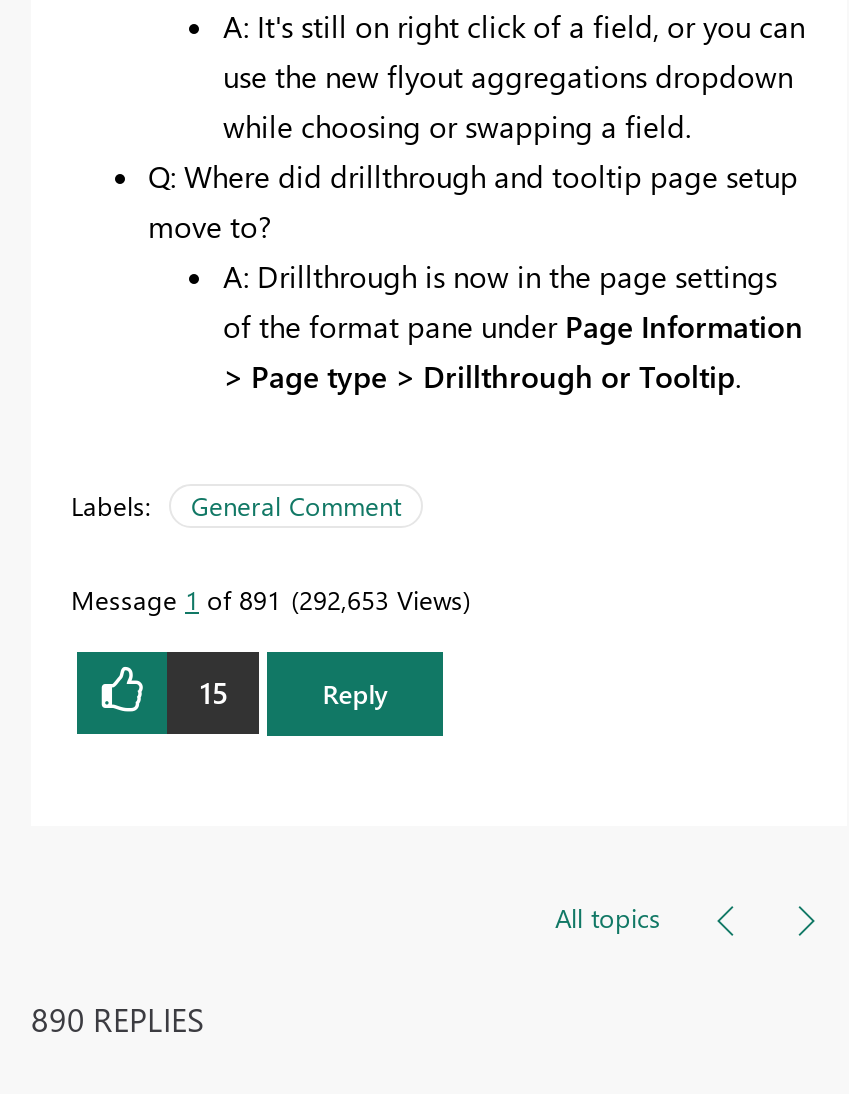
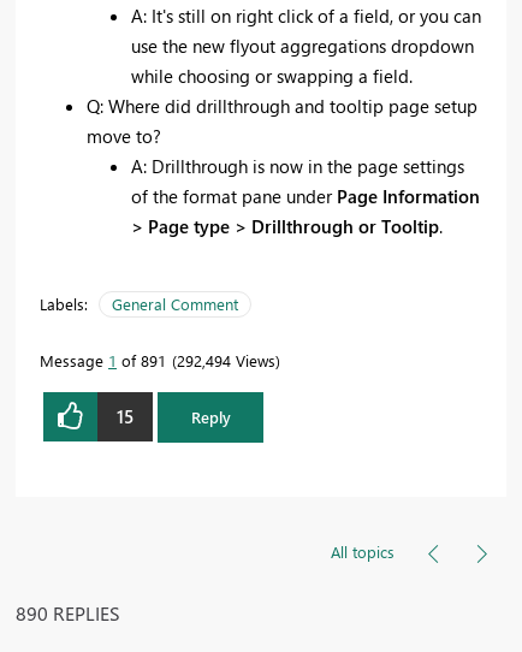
- Message 1 of 891 292,653 Views
+ Message 1 of 891 292,494 Views
